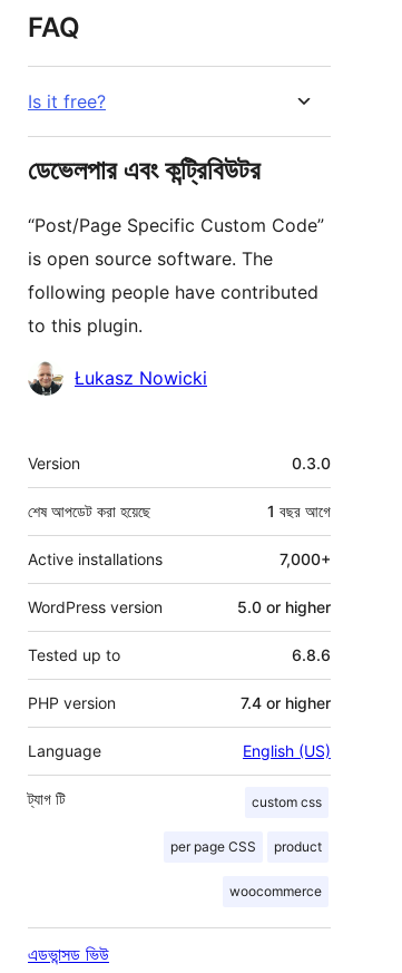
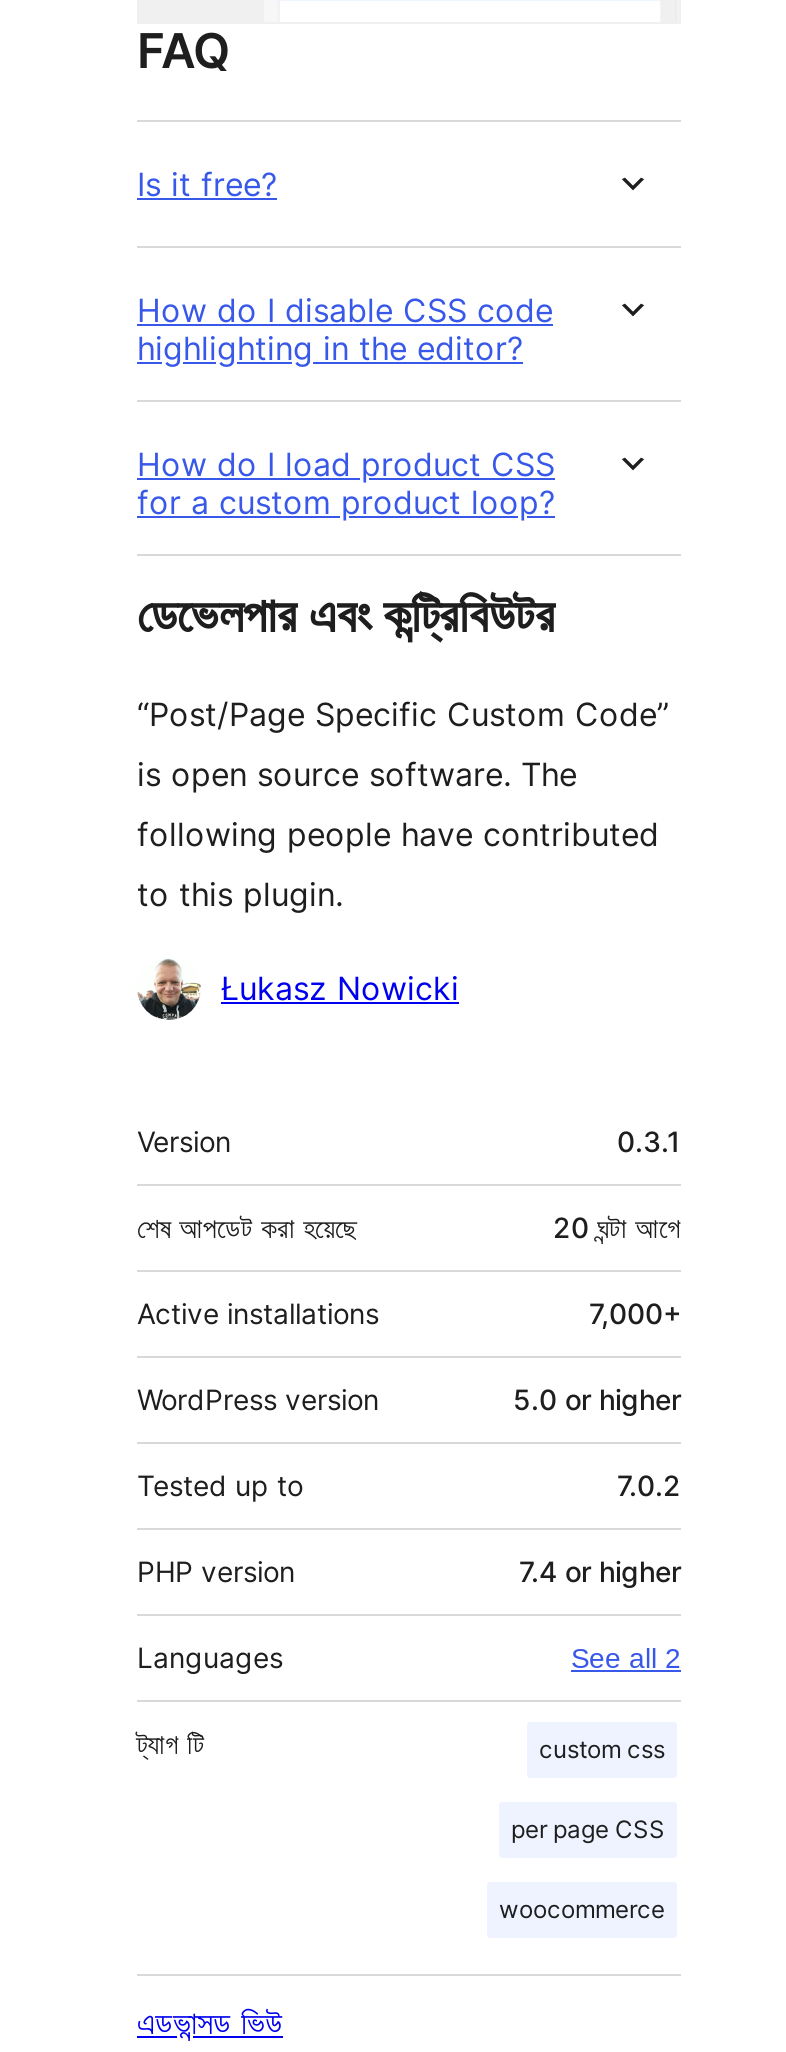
+ How do I disable CSS code
+ highlighting in the editor?
+ How do I load product CSS
+ for a custom product loop?

- 0.3.0
+ 0.3.1

- 1 বছর আগে
+ 20 ঘন্টা আগে

- 6.8.6
+ 7.0.2

- Language
- English (US)
+ Languages
+ See all 2

- product
